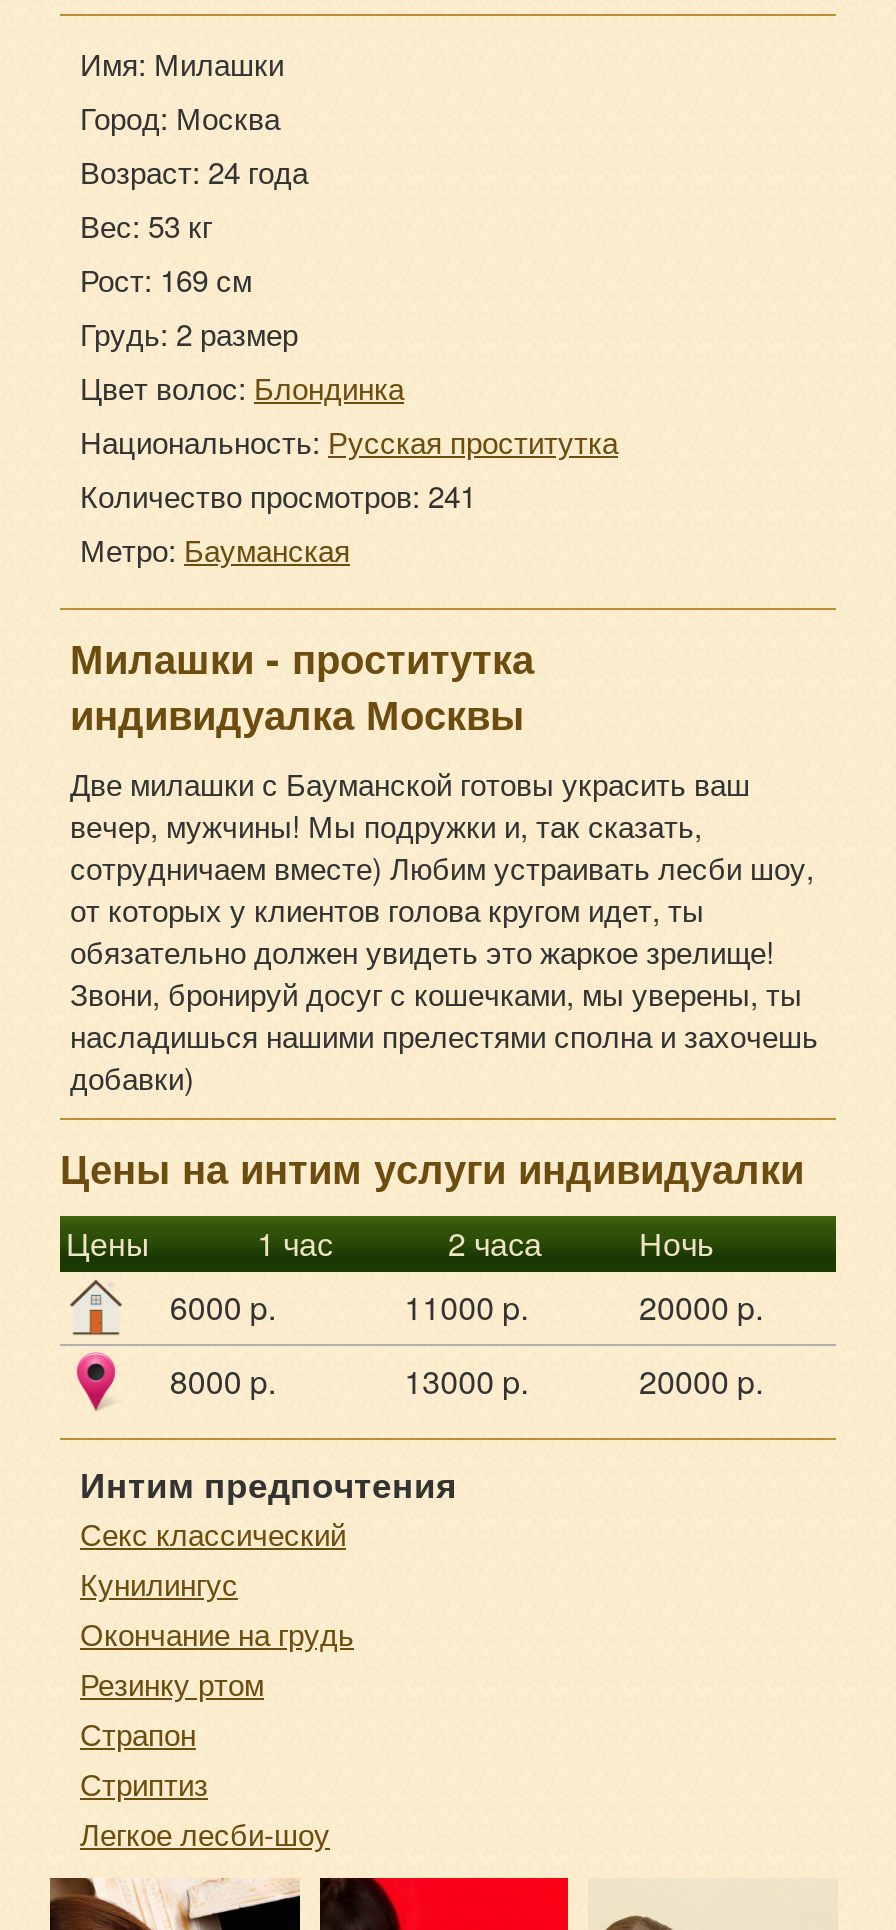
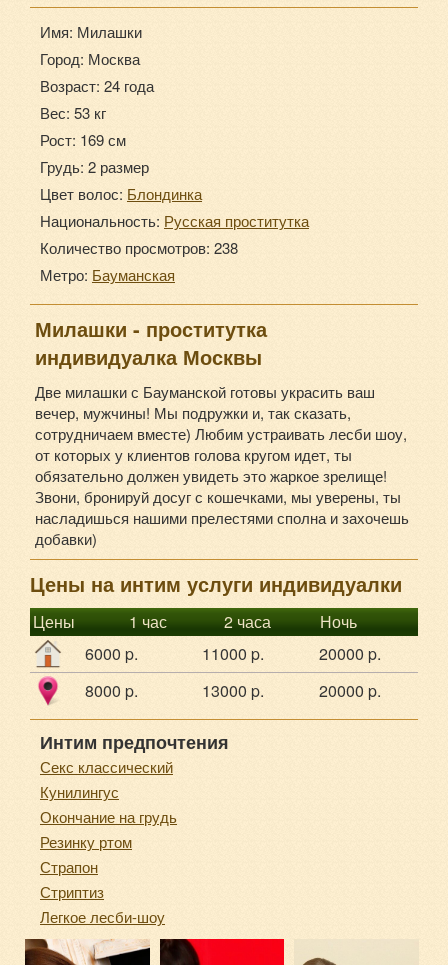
- Количество просмотров: 241
+ Количество просмотров: 238
